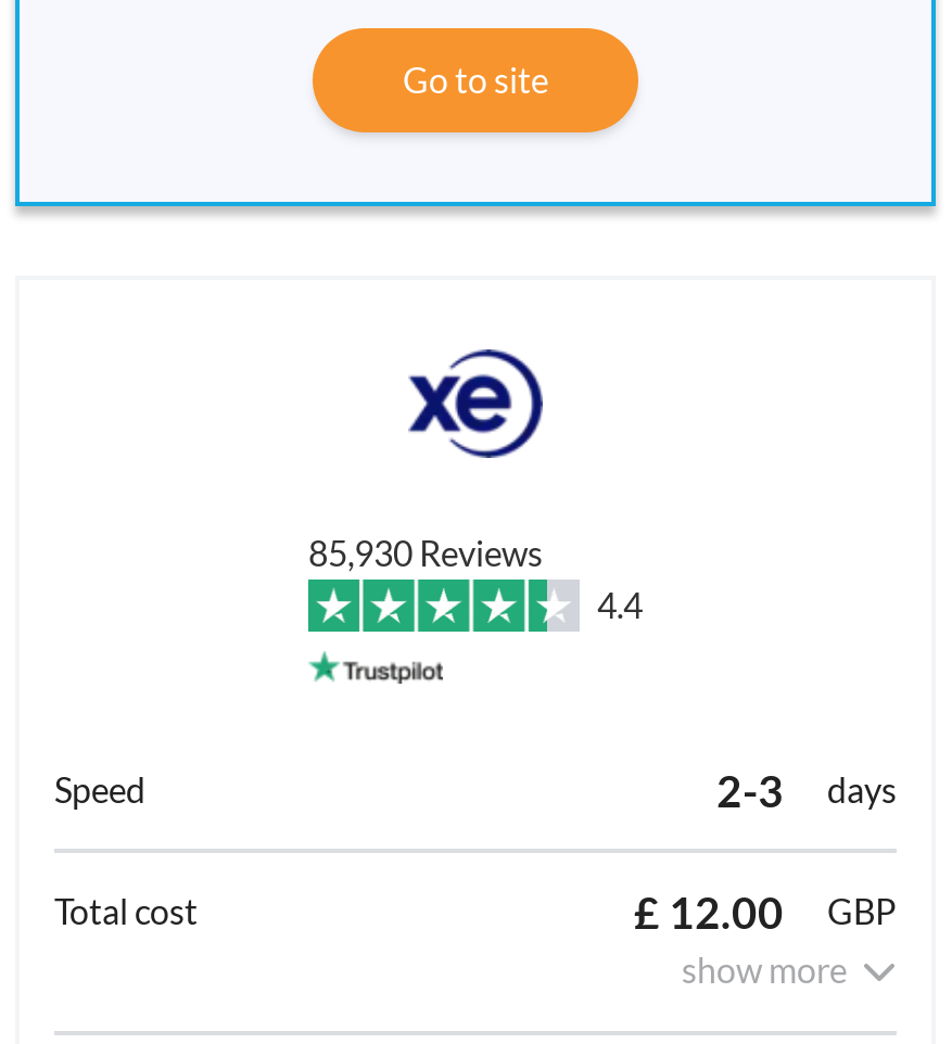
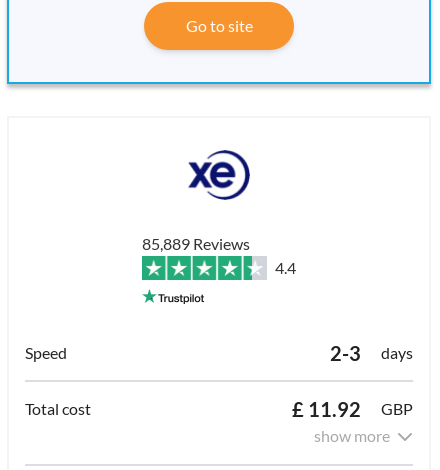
- 85,930 Reviews
+ 85,889 Reviews

- £ 12.00 GBP
+ £ 11.92 GBP
